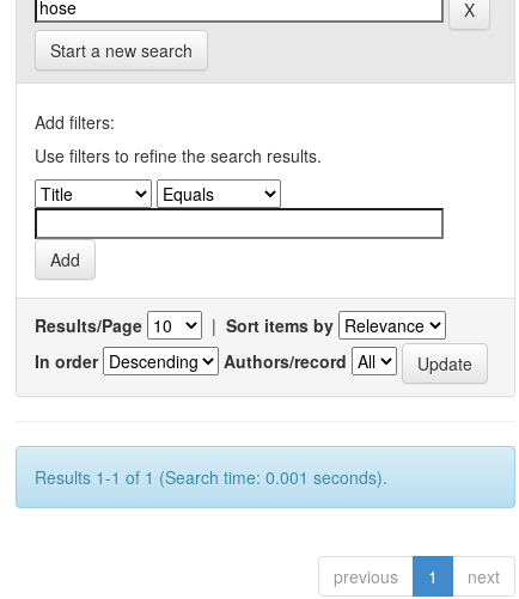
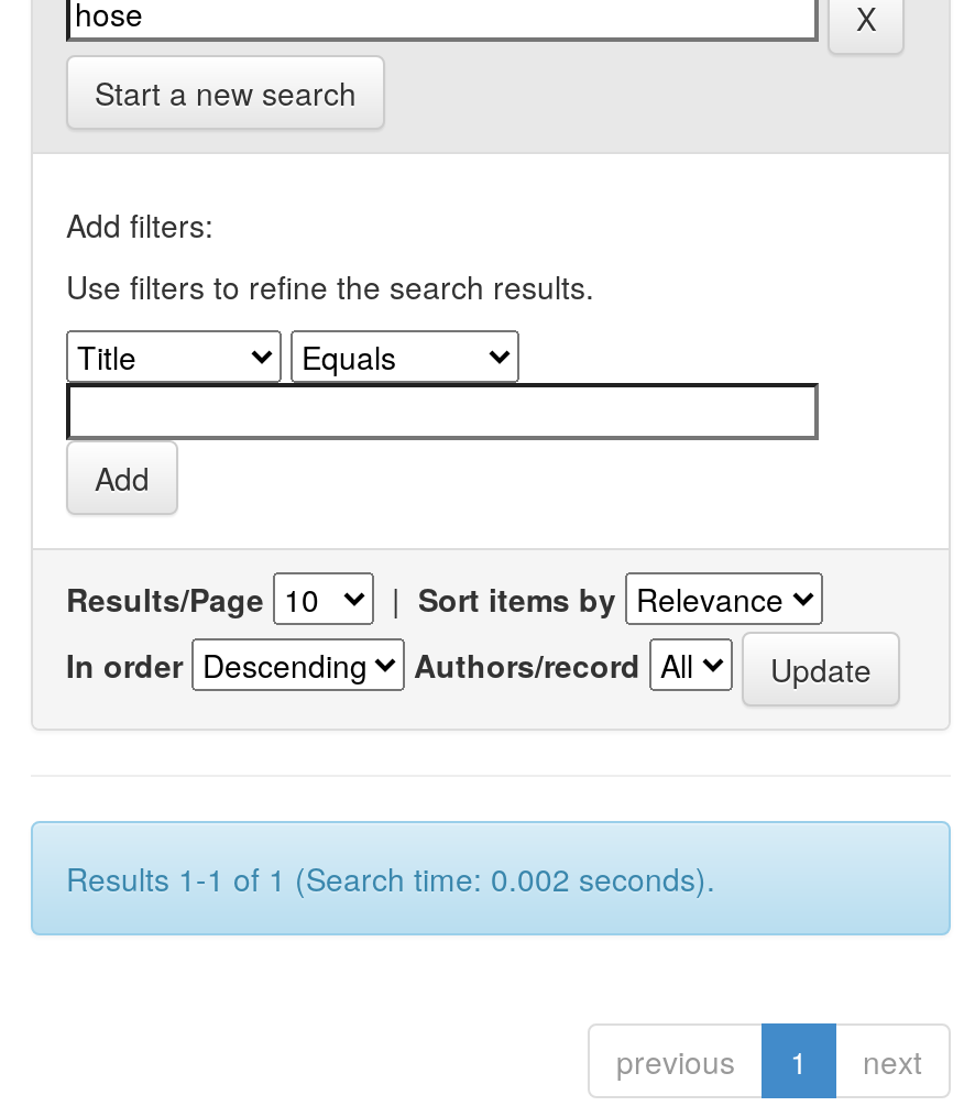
- Results 1-1 of 1 (Search time: 0.001 seconds).
+ Results 1-1 of 1 (Search time: 0.002 seconds).
